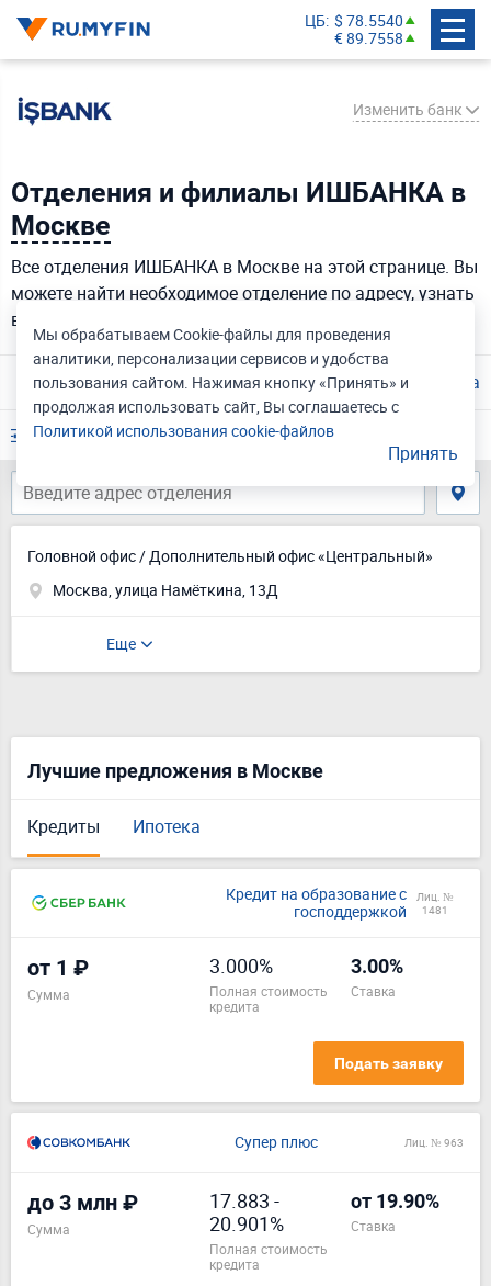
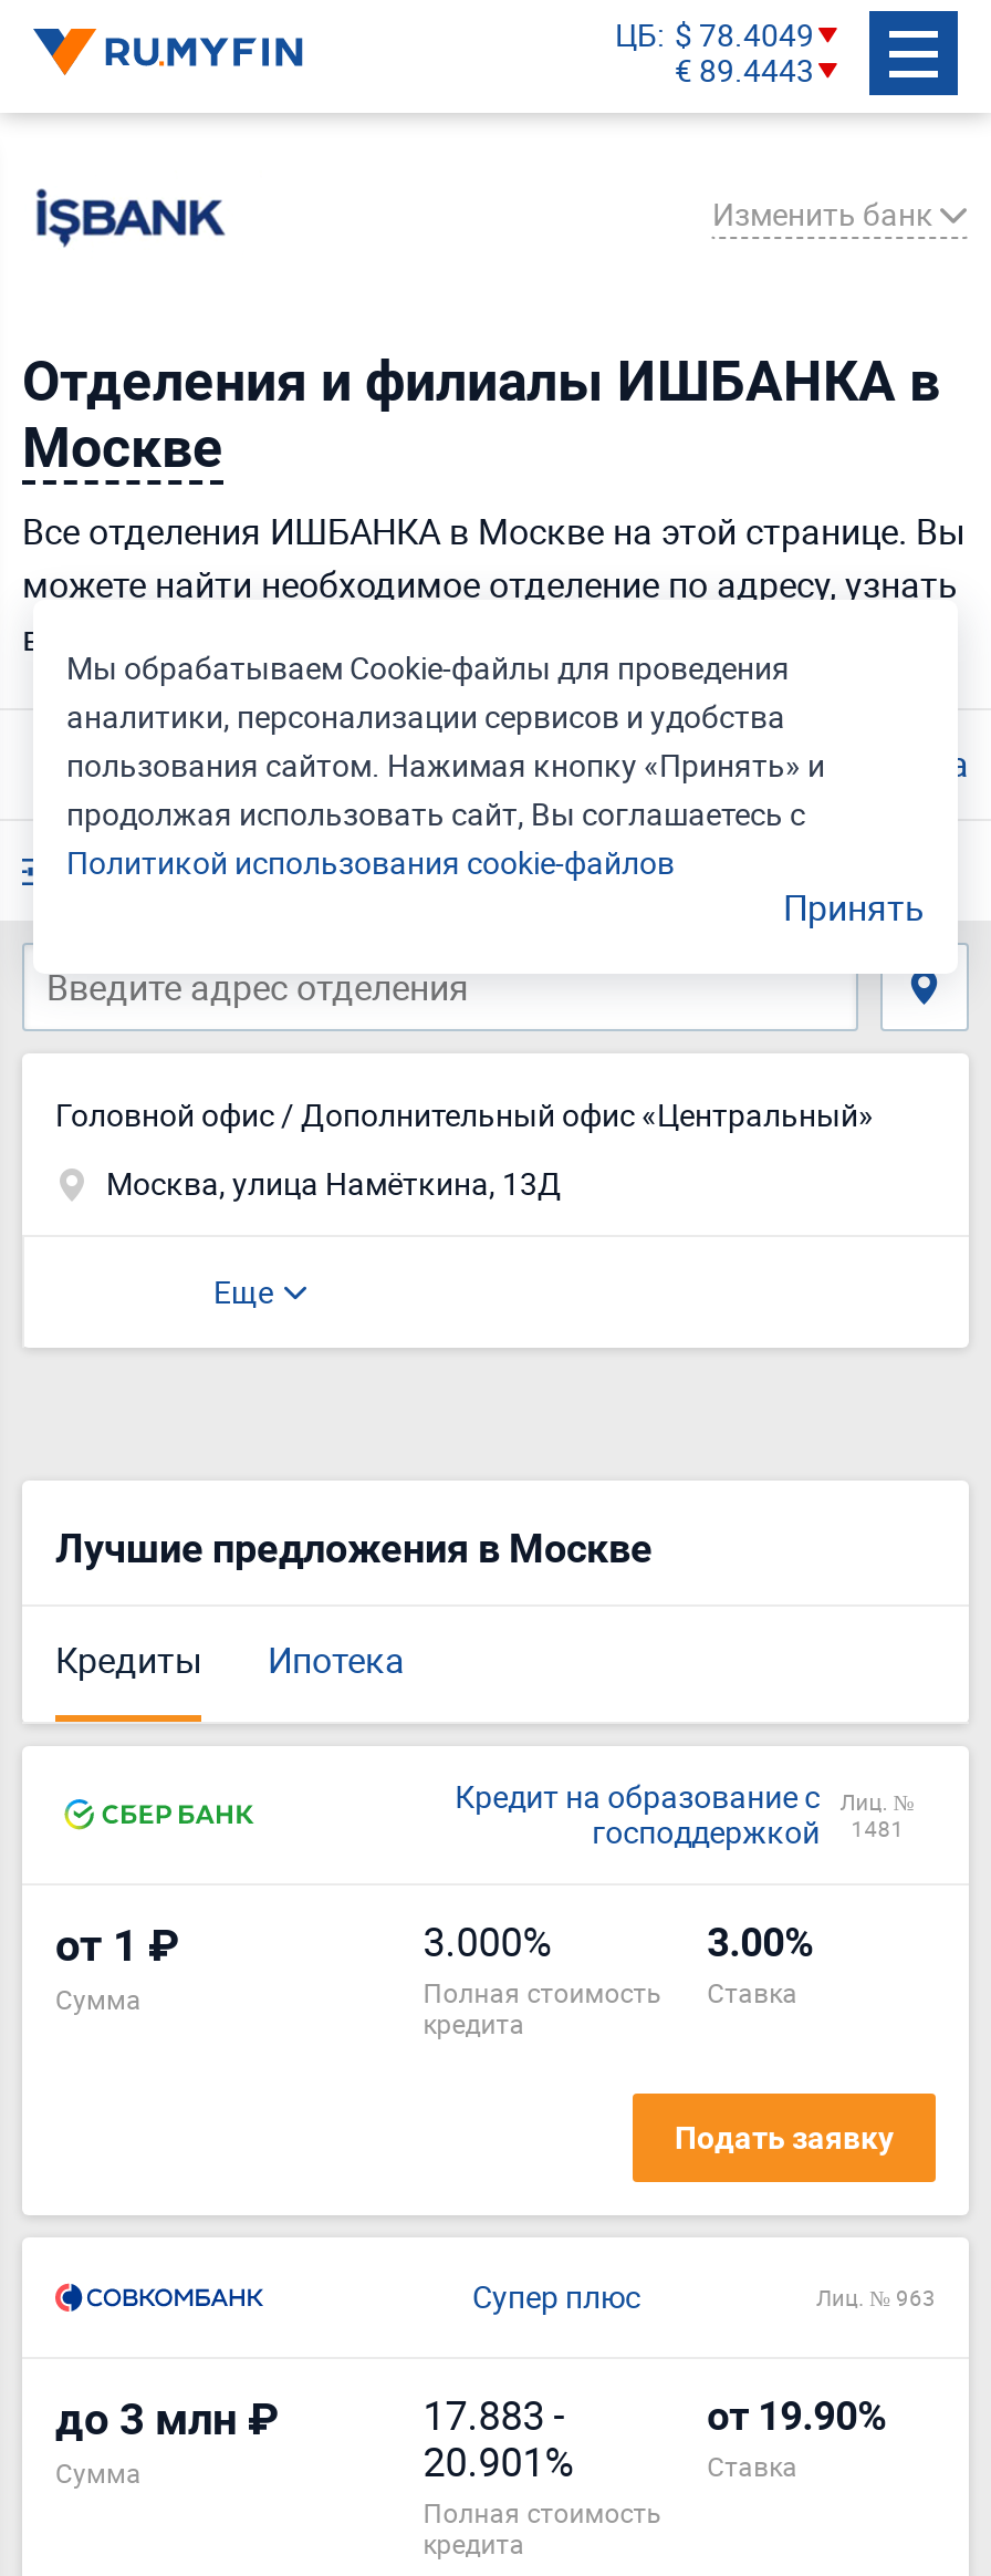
- ЦБ $ 78.5540
+ ЦБ $ 78.4049

- € 89.7558
+ € 89.4443
